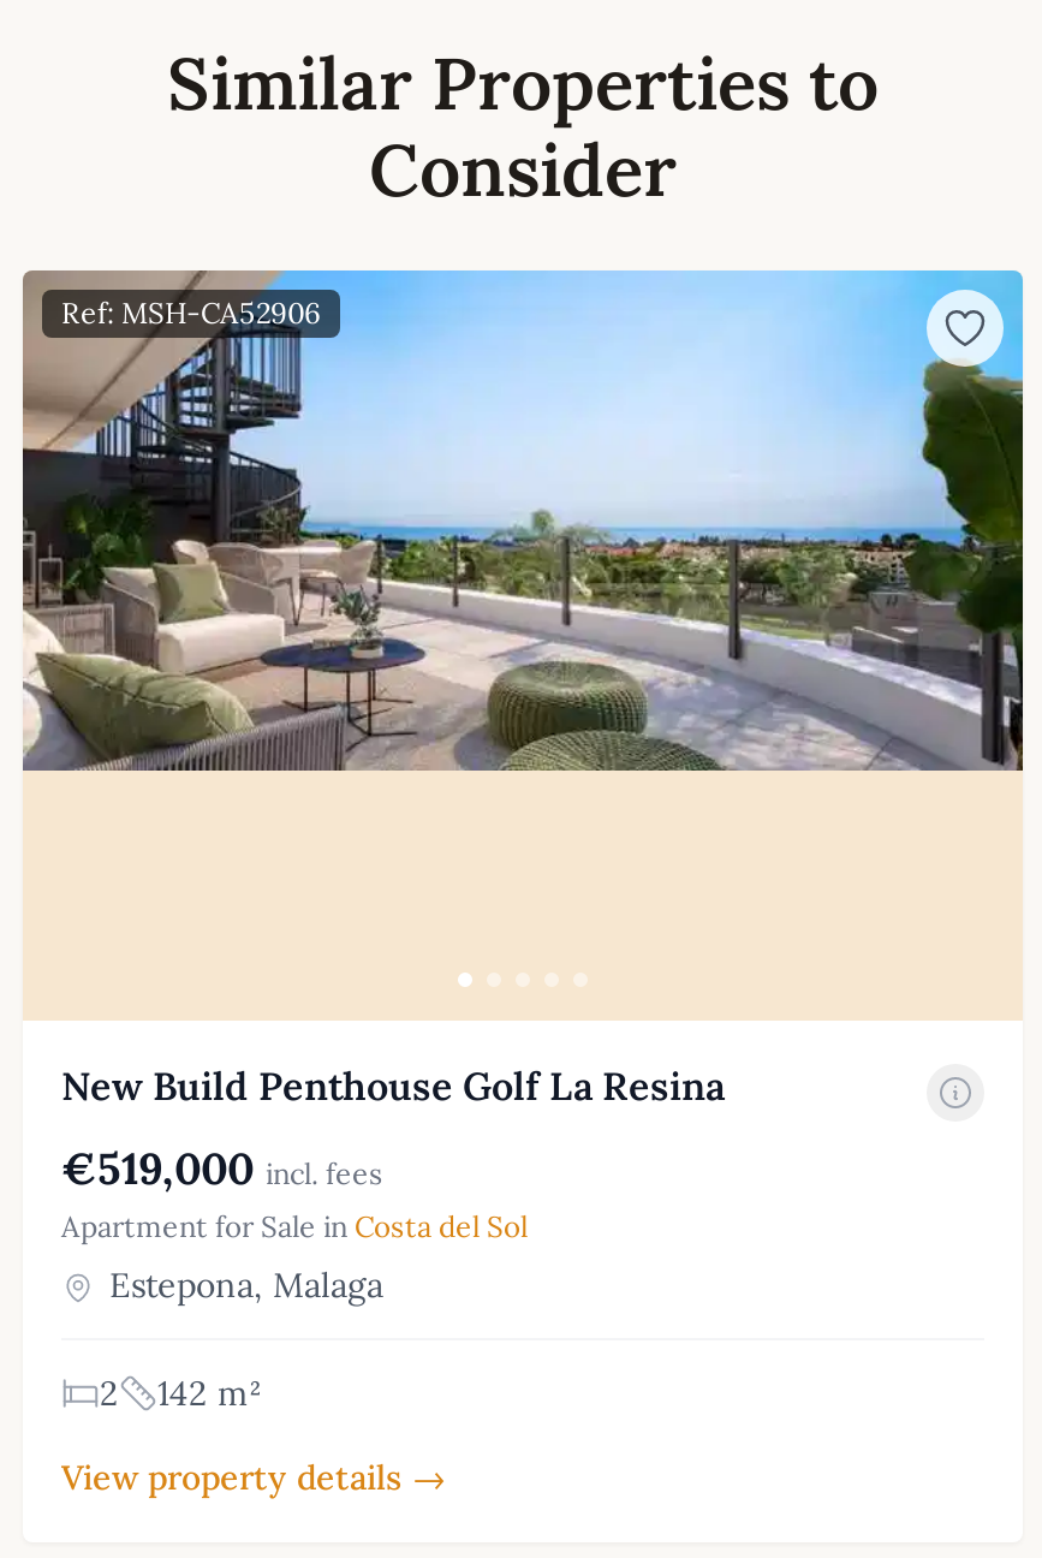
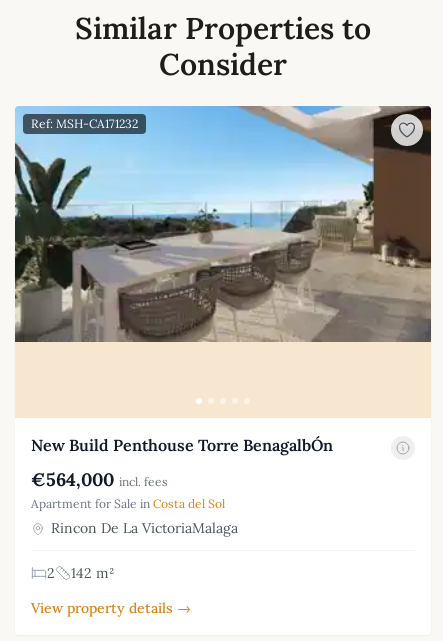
- [image]
- Ref: MSH-CA52906
+ [image]
+ Ref: MSH-CA171232

- New Build Penthouse Golf La Resina
+ New Build Penthouse Torre BenagalbÓn

- €519,000 incl. fees
+ €564,000 incl. fees

- Estepona, Malaga
+ Rincon De La VictoriaMalaga
